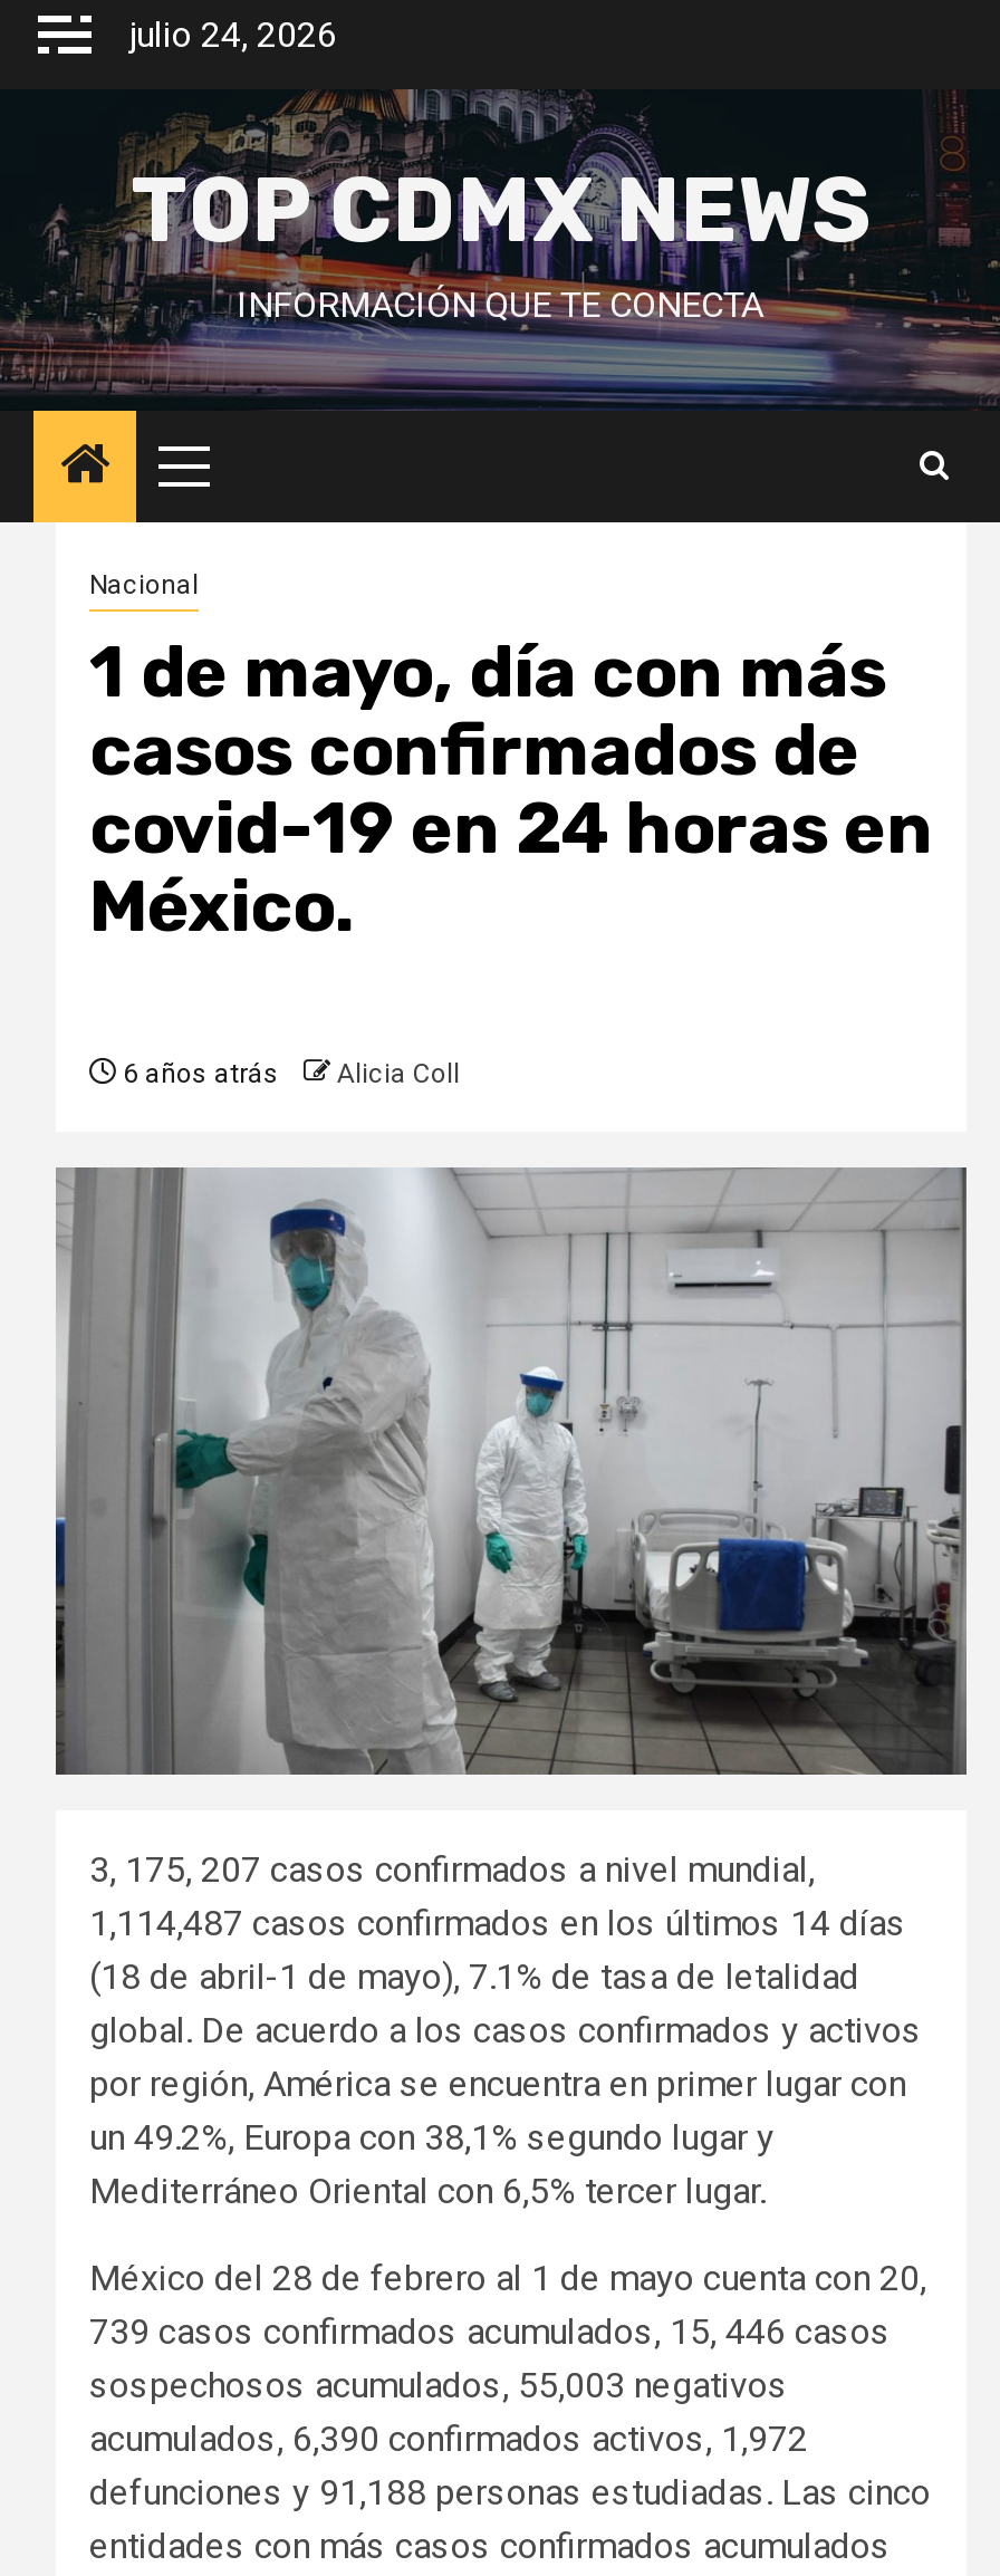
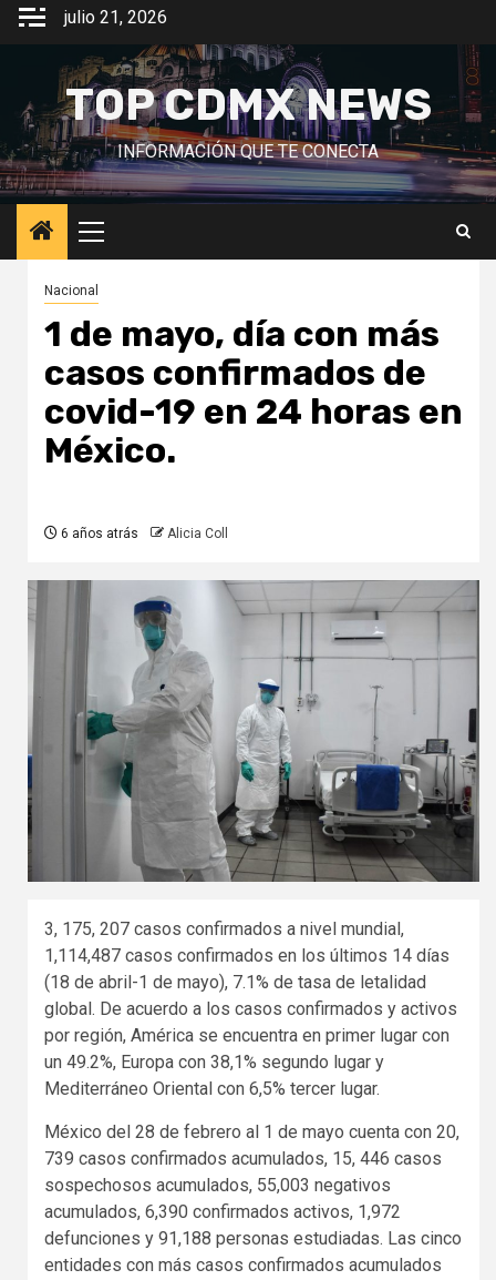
- julio 24, 2026
+ julio 21, 2026
